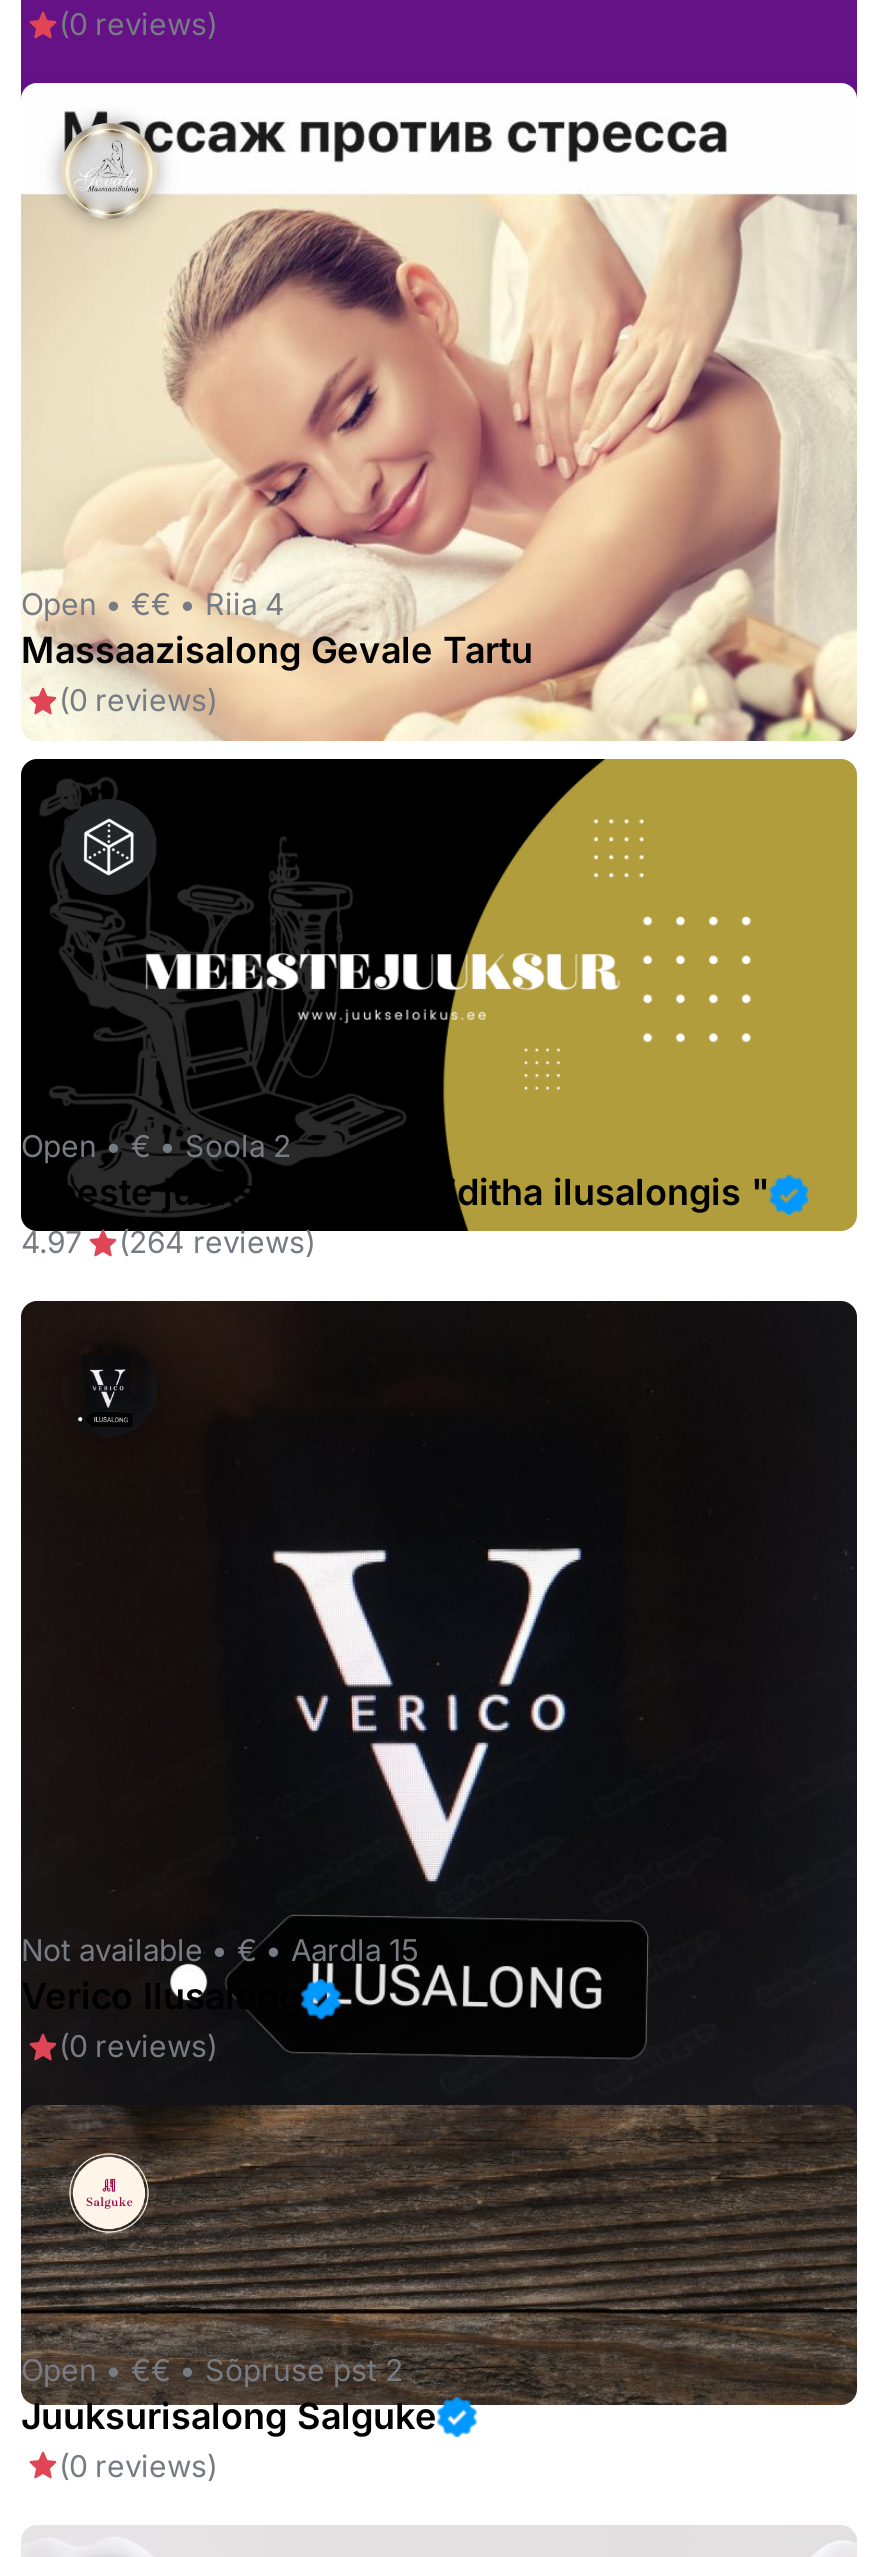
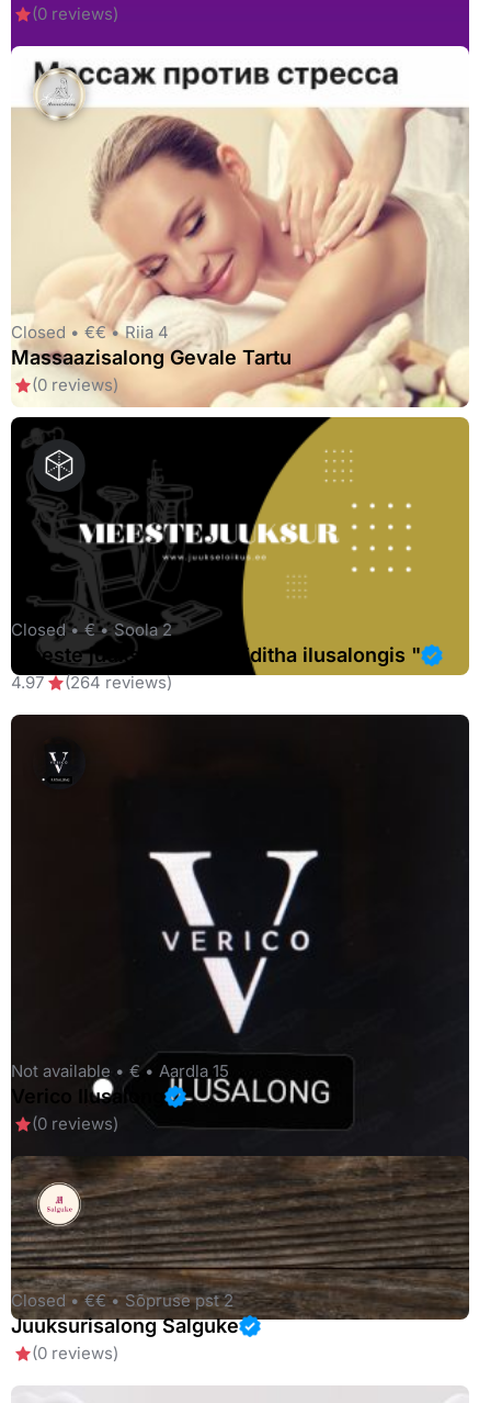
- Open • €€ • Riia 4
+ Closed • €€ • Riia 4

- Open • € • Soola 2
+ Closed • € • Soola 2

- Open • €€ • Sõpruse pst 2
+ Closed • €€ • Sõpruse pst 2
